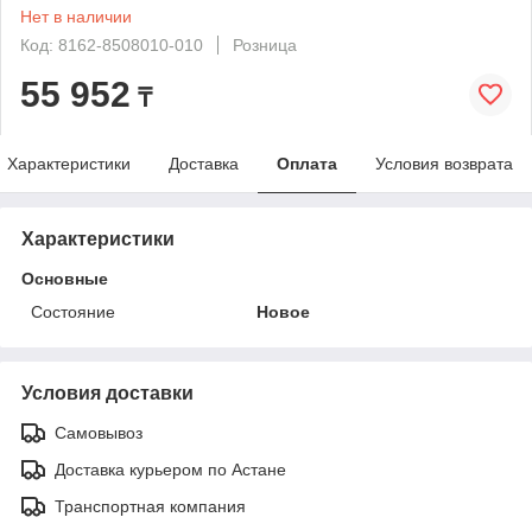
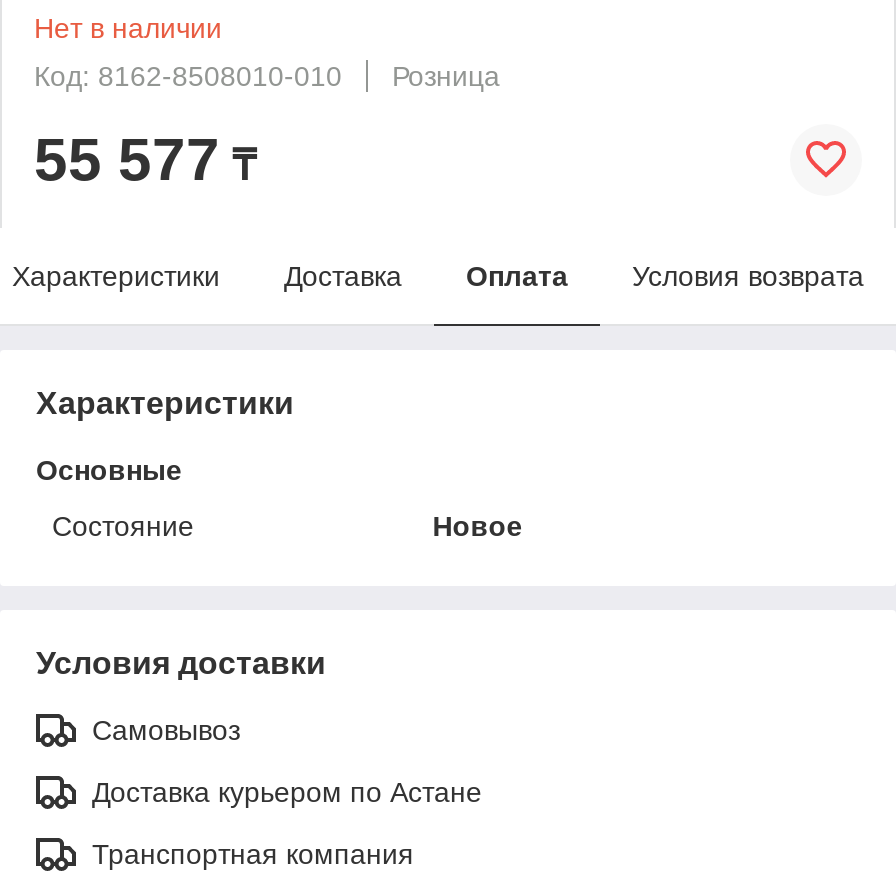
- 55 952 ₸
+ 55 577 ₸
